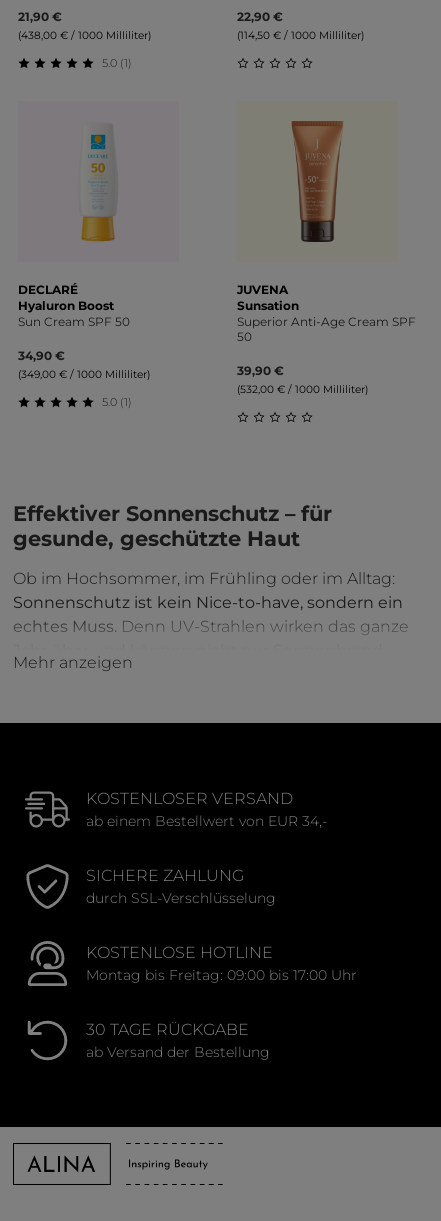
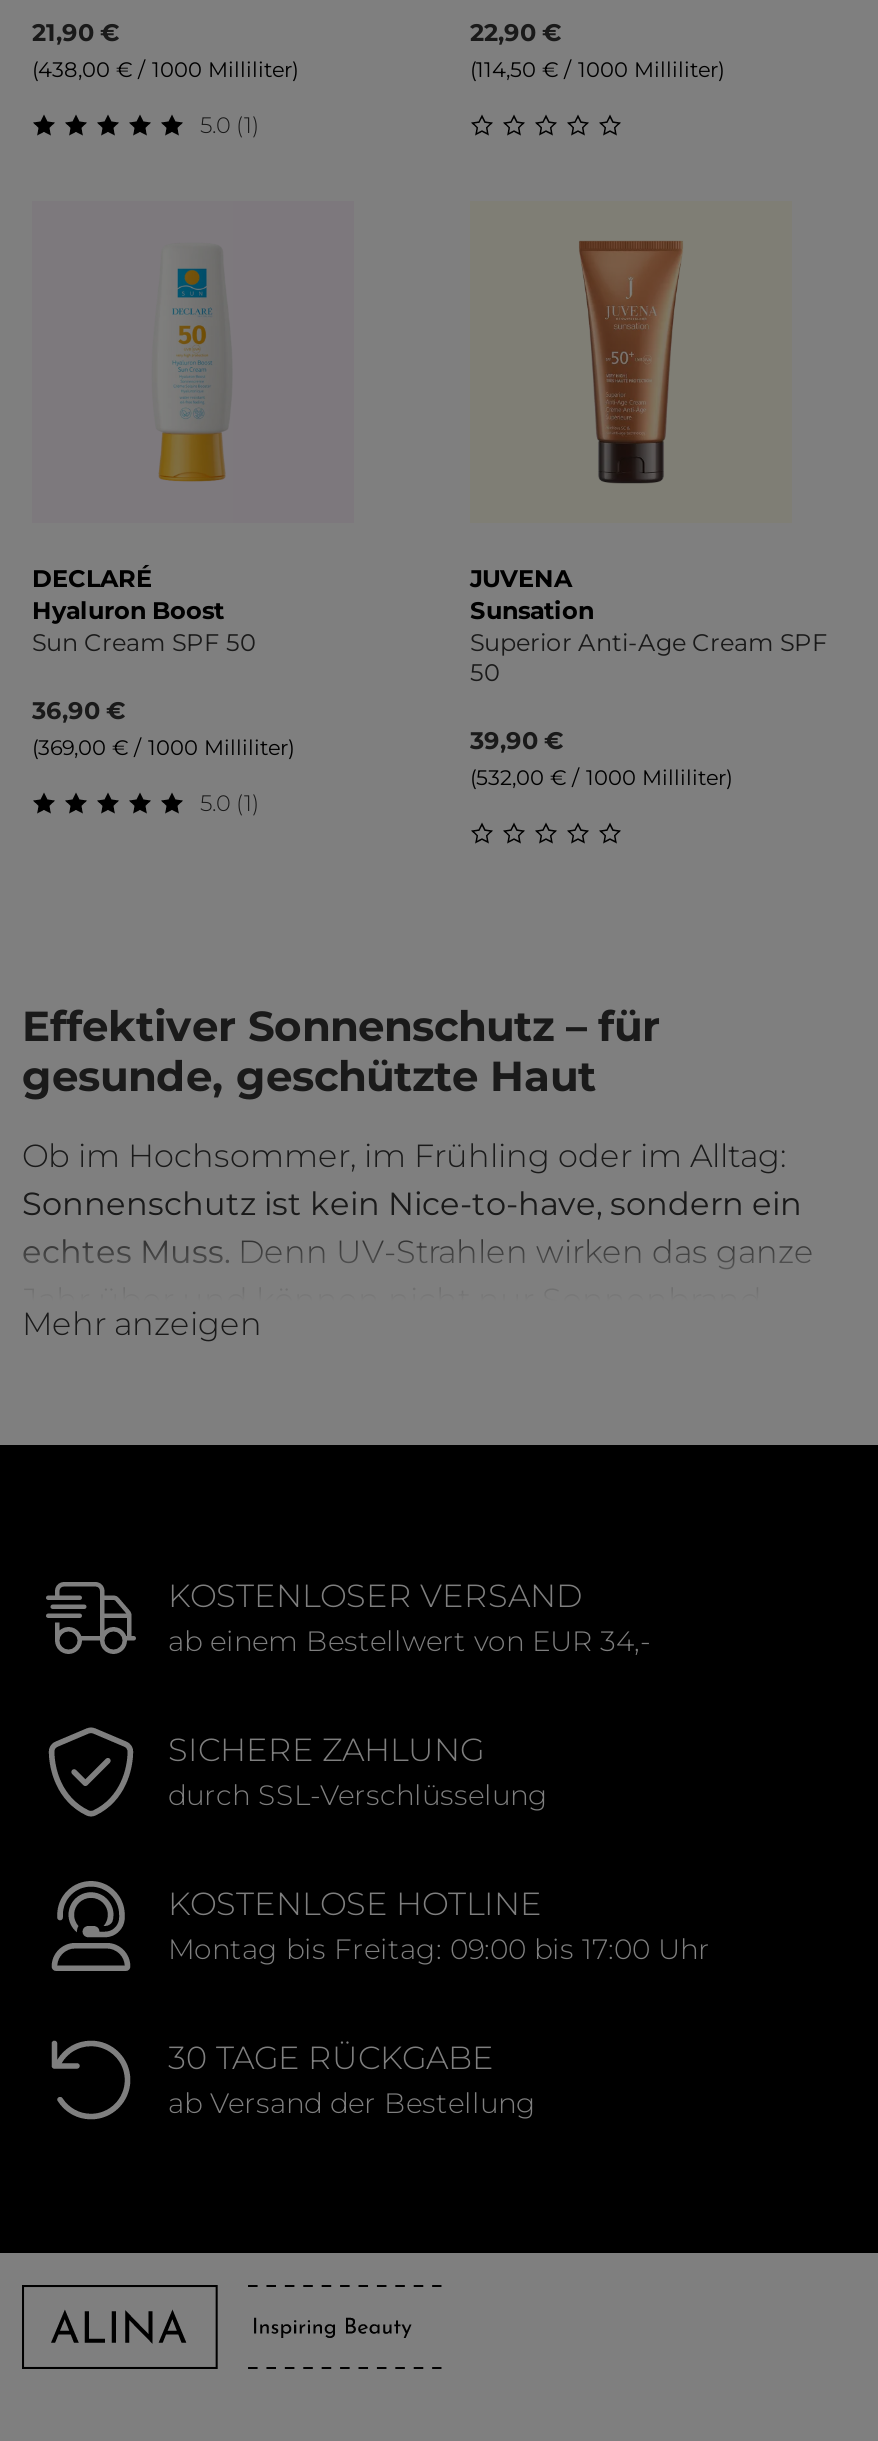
- 34,90 €
+ 36,90 €

- (349,00 € / 1000 Milliliter)
+ (369,00 € / 1000 Milliliter)
